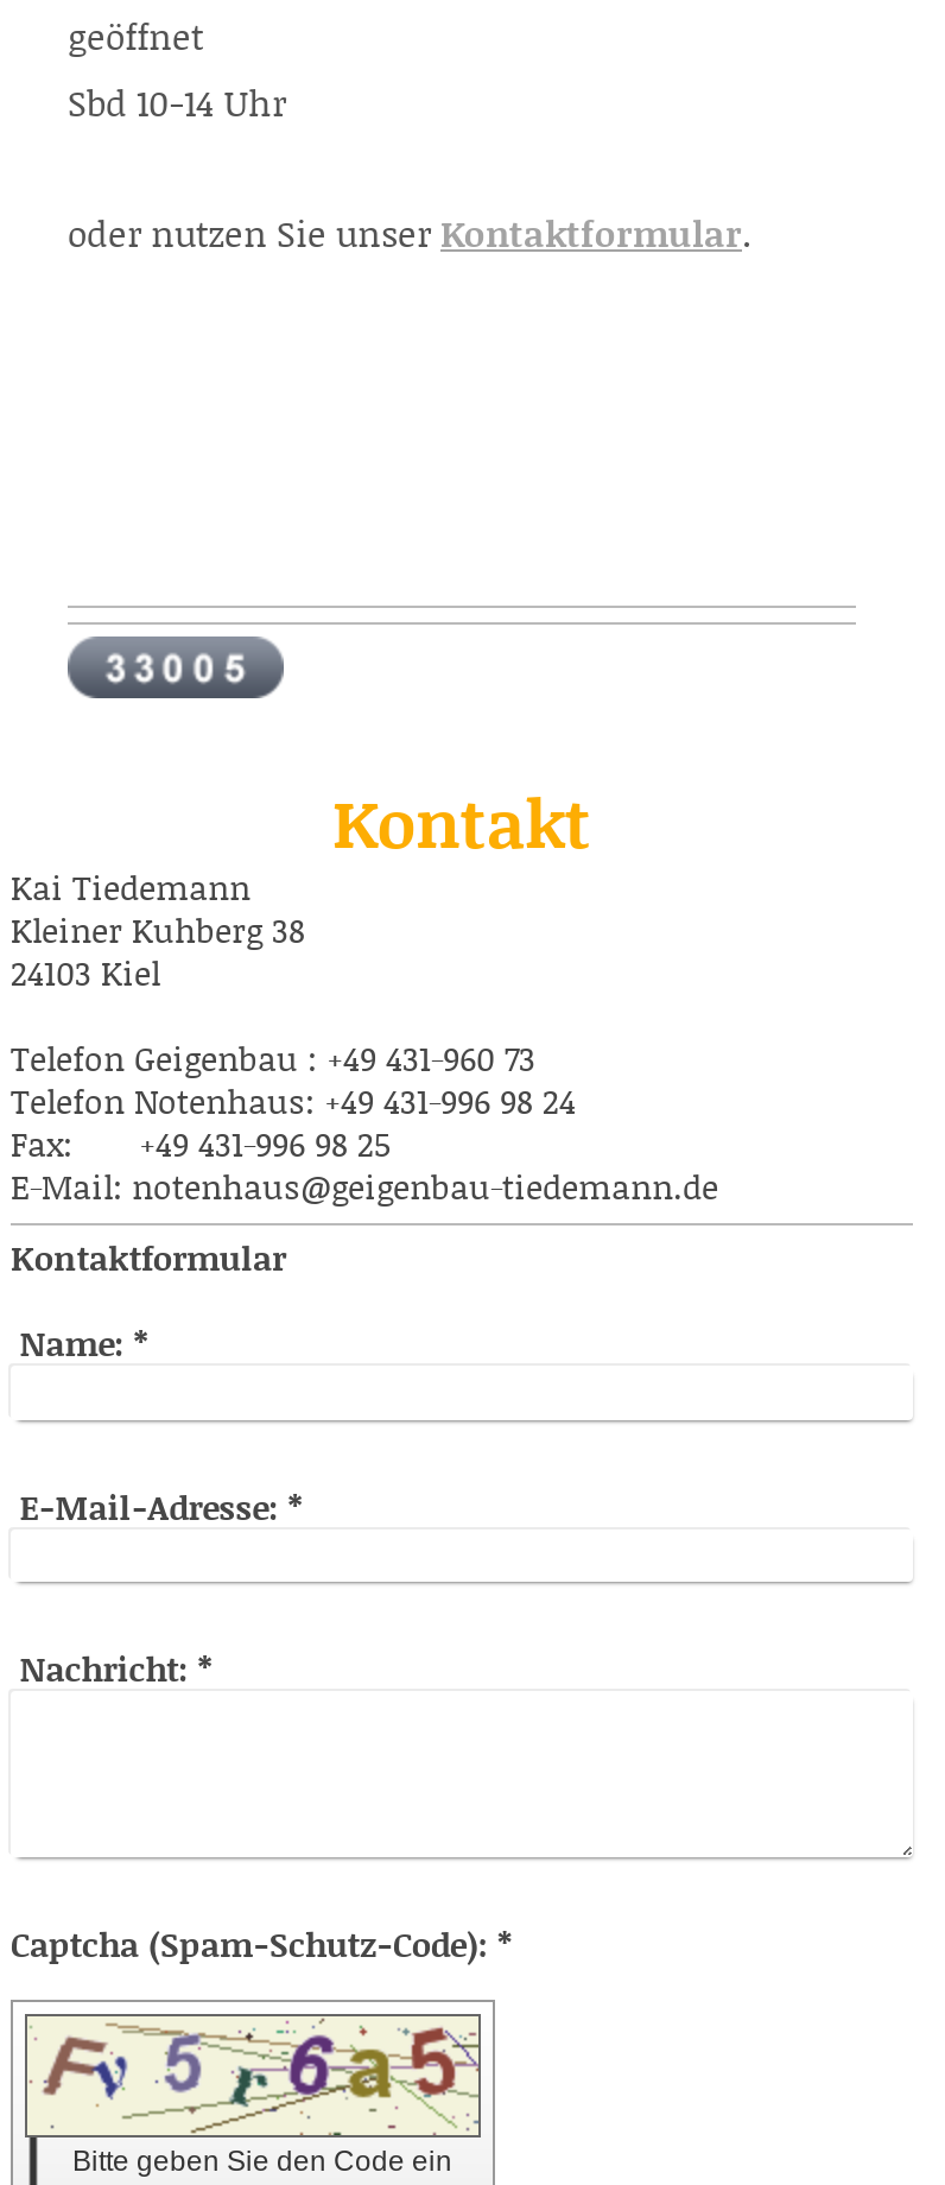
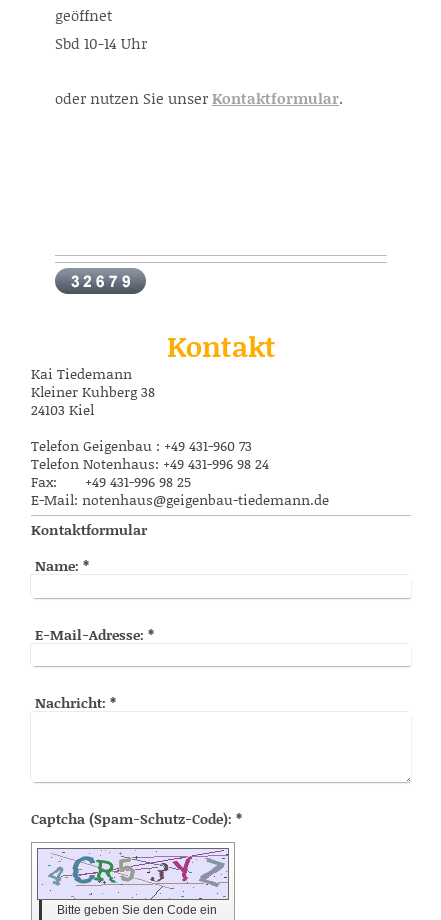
- [image]
+ [image]
